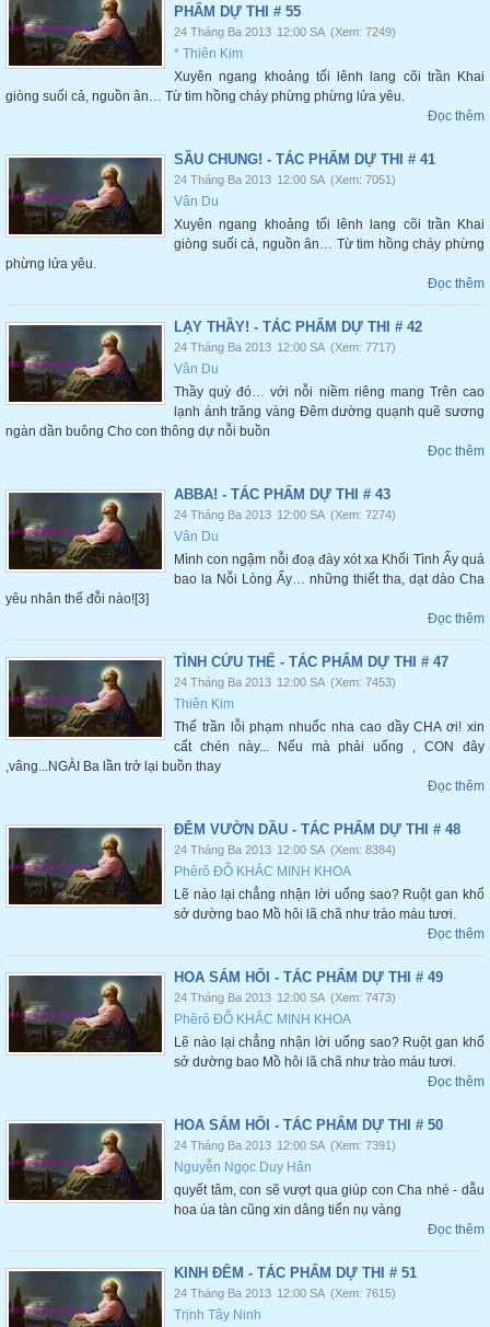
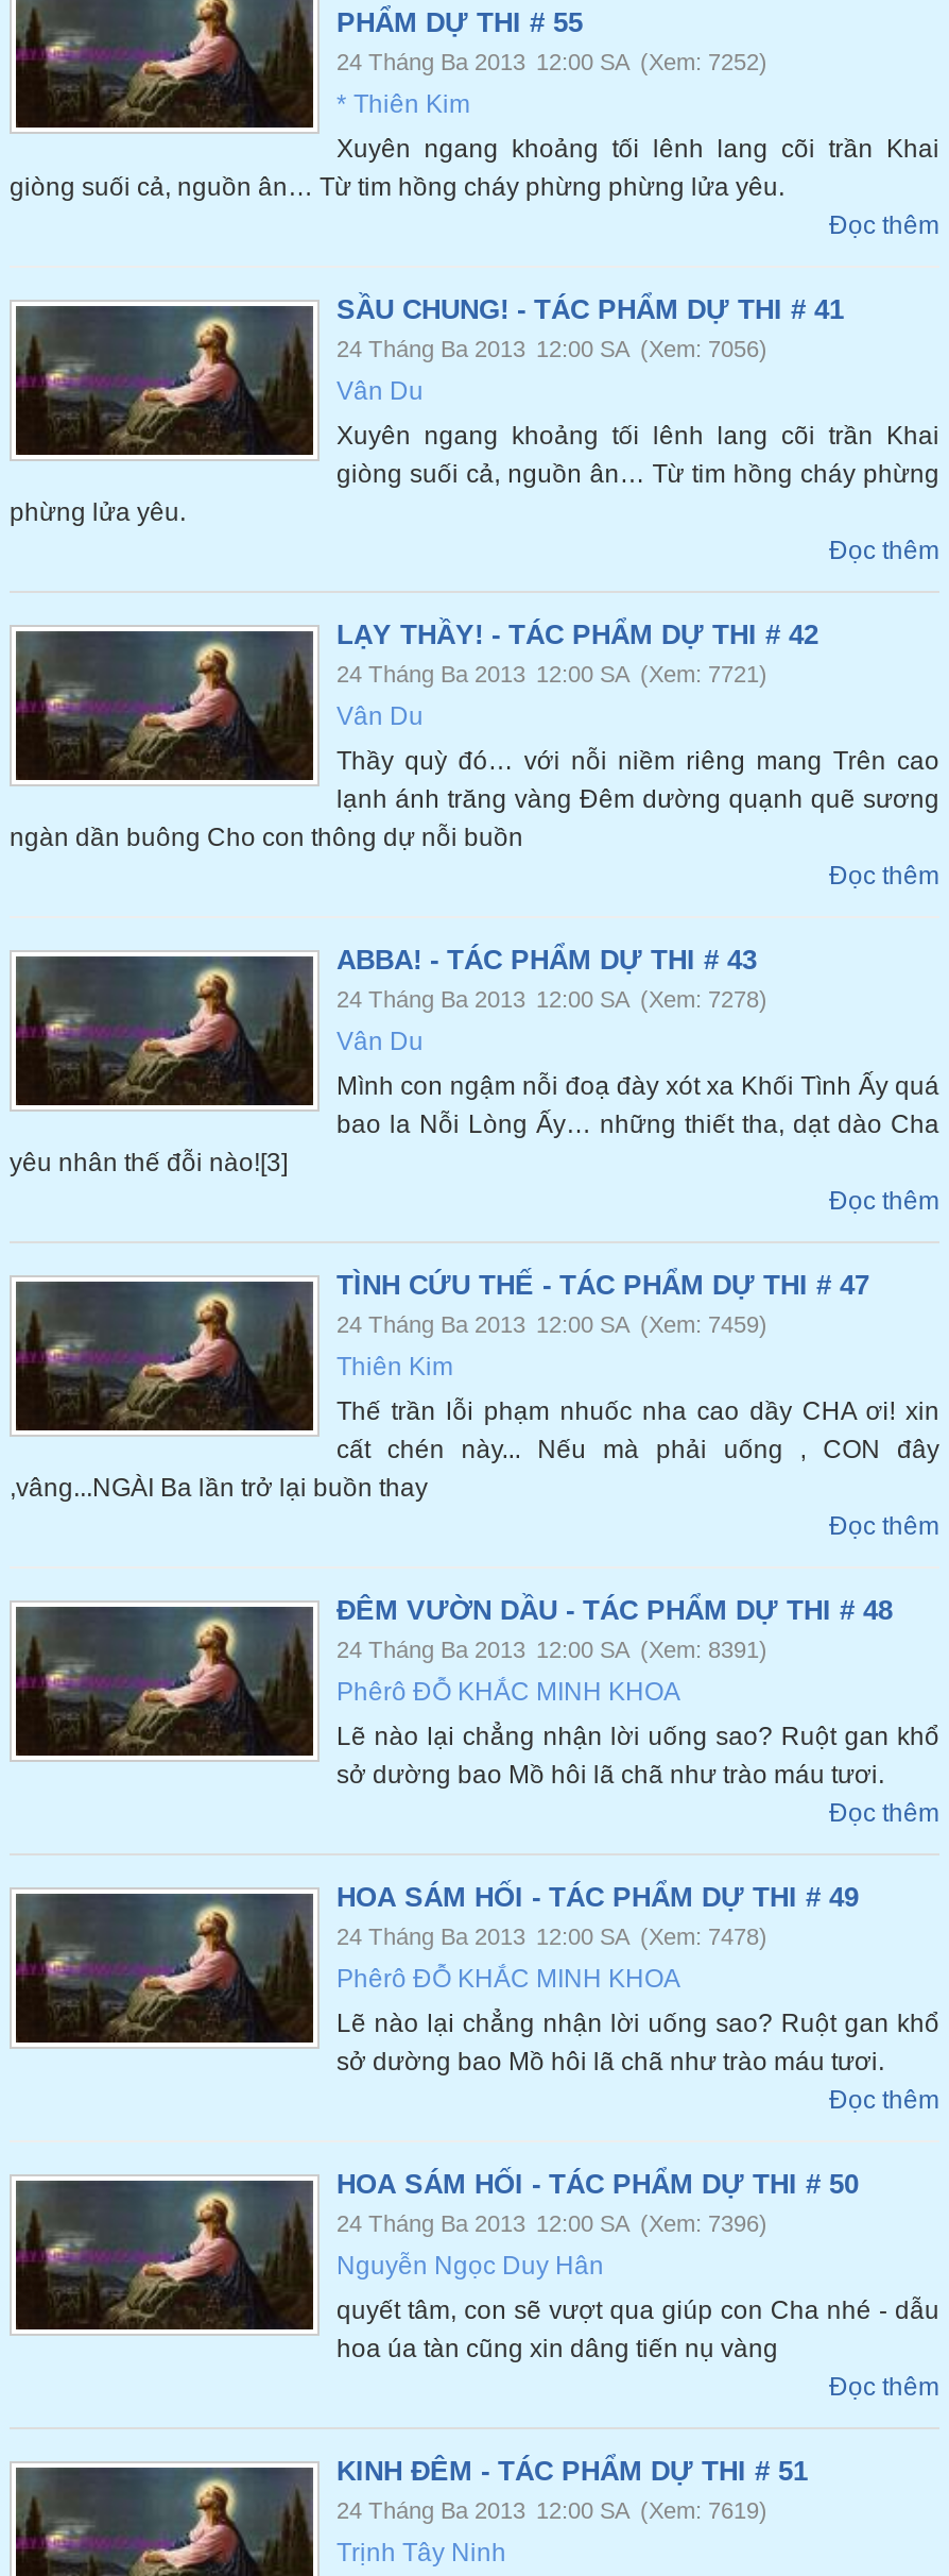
- 24 Tháng Ba 2013 12:00 SA (Xem: 7249)
+ 24 Tháng Ba 2013 12:00 SA (Xem: 7252)

- 24 Tháng Ba 2013 12:00 SA (Xem: 7051)
+ 24 Tháng Ba 2013 12:00 SA (Xem: 7056)

- 24 Tháng Ba 2013 12:00 SA (Xem: 7717)
+ 24 Tháng Ba 2013 12:00 SA (Xem: 7721)

- 24 Tháng Ba 2013 12:00 SA (Xem: 7274)
+ 24 Tháng Ba 2013 12:00 SA (Xem: 7278)

- 24 Tháng Ba 2013 12:00 SA (Xem: 7453)
+ 24 Tháng Ba 2013 12:00 SA (Xem: 7459)

- 24 Tháng Ba 2013 12:00 SA (Xem: 8384)
+ 24 Tháng Ba 2013 12:00 SA (Xem: 8391)

- 24 Tháng Ba 2013 12:00 SA (Xem: 7473)
+ 24 Tháng Ba 2013 12:00 SA (Xem: 7478)

- 24 Tháng Ba 2013 12:00 SA (Xem: 7391)
+ 24 Tháng Ba 2013 12:00 SA (Xem: 7396)

- 24 Tháng Ba 2013 12:00 SA (Xem: 7615)
+ 24 Tháng Ba 2013 12:00 SA (Xem: 7619)
